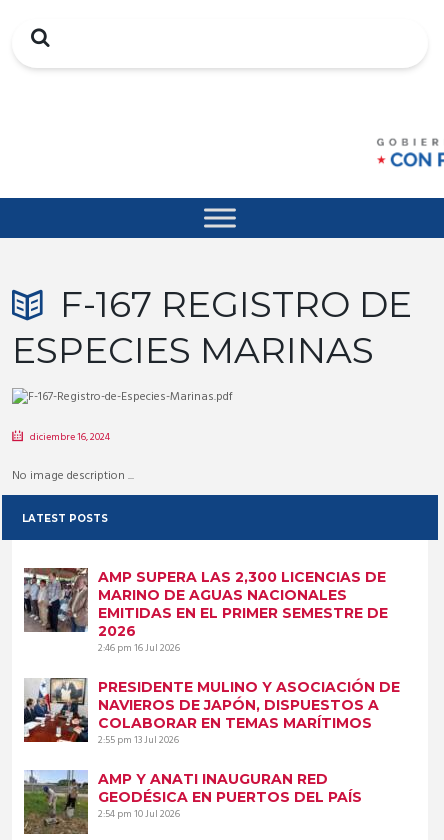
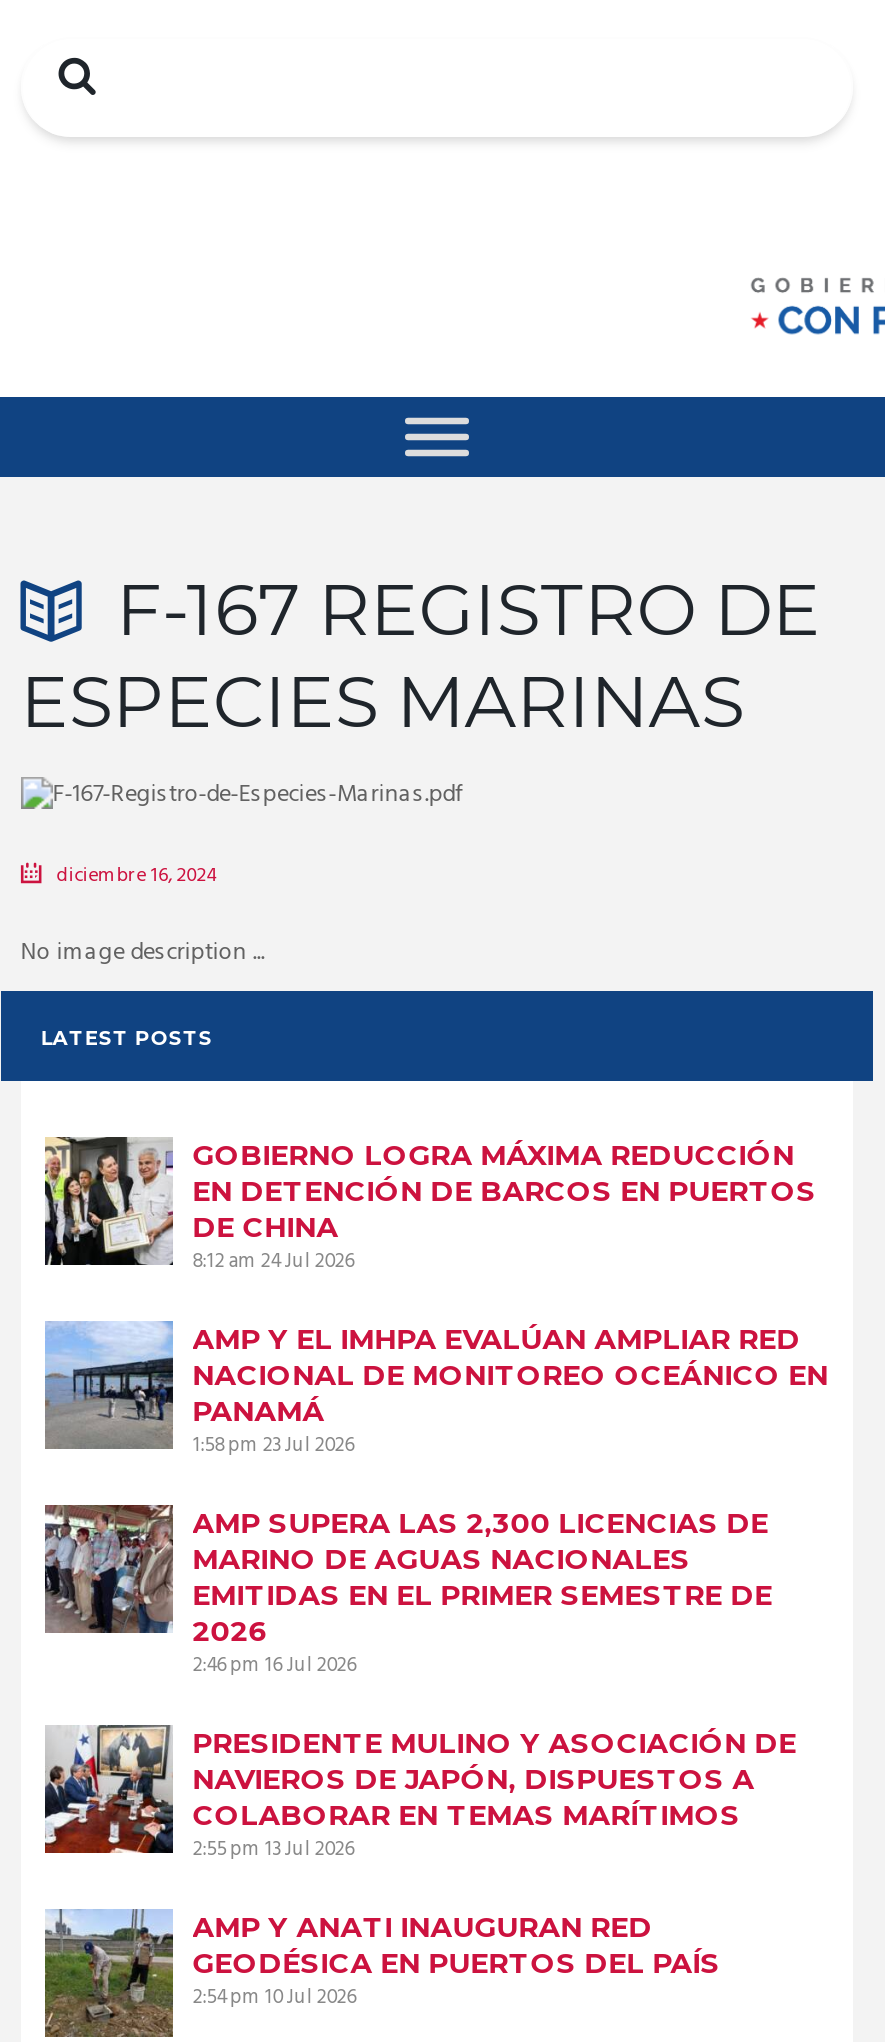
+ [image]
+ GOBIERNO LOGRA MÁXIMA REDUCCIÓN
+ EN DETENCIÓN DE BARCOS EN PUERTOS
+ DE CHINA
+ 8:12 am 24 Jul 2026
+ AMP Y EL IMHPA EVALÚAN AMPLIAR RED
+ NACIONAL DE MONITOREO OCEÁNICO EN
+ PANAMÁ
+ 1:58 pm 23 Jul 2026

+ [image]
